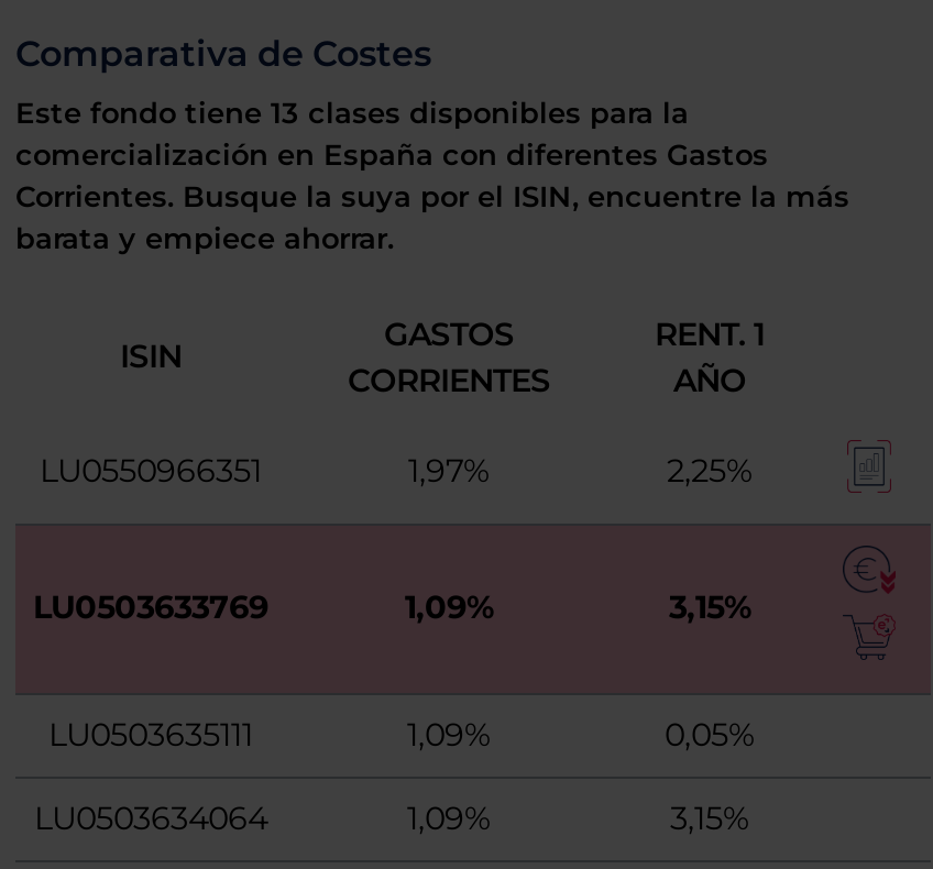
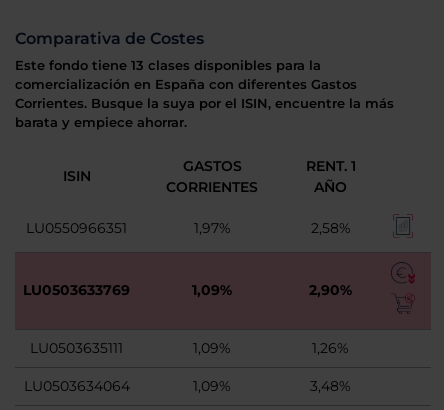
- 2,25%
+ 2,58%

- 3,15%
+ 2,90%

- 0,05%
+ 1,26%

- 3,15%
+ 3,48%
